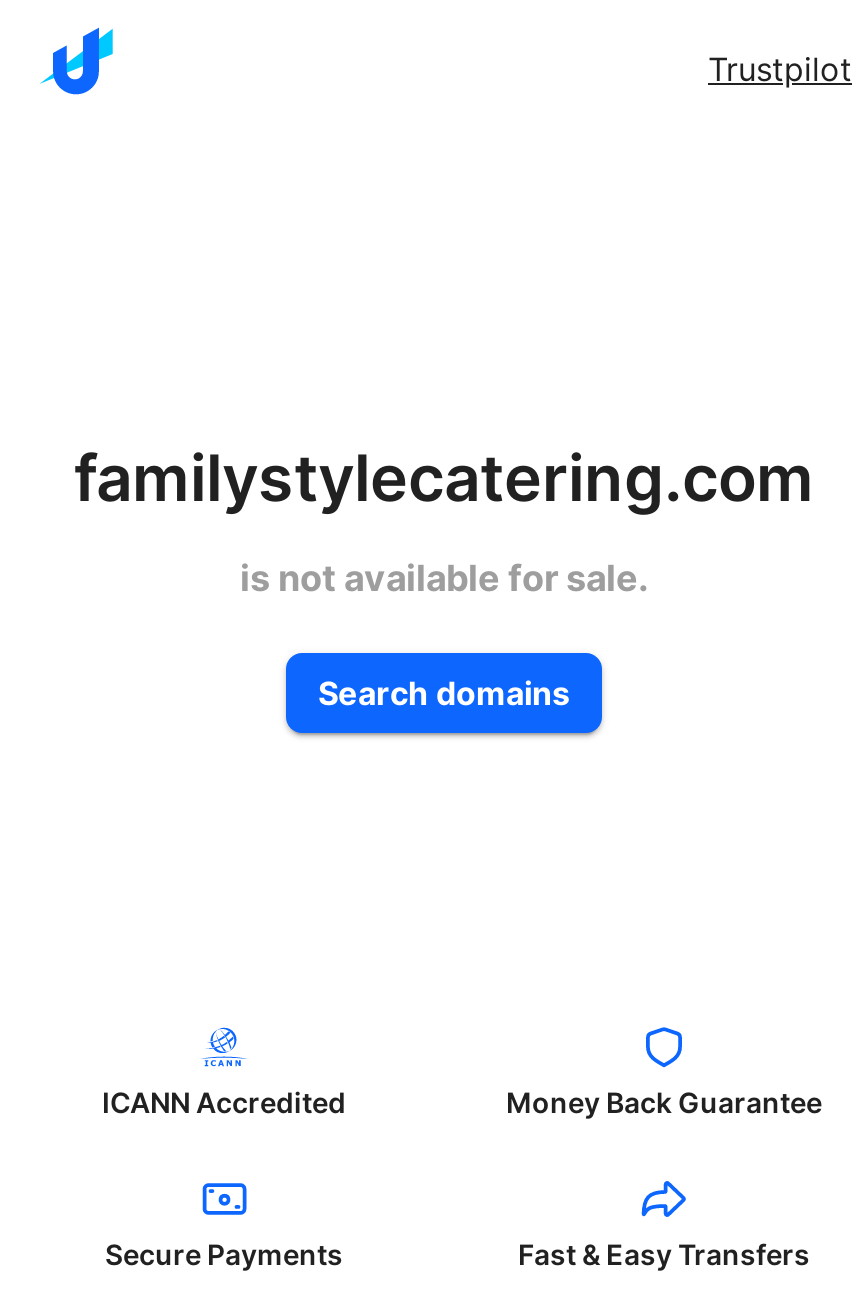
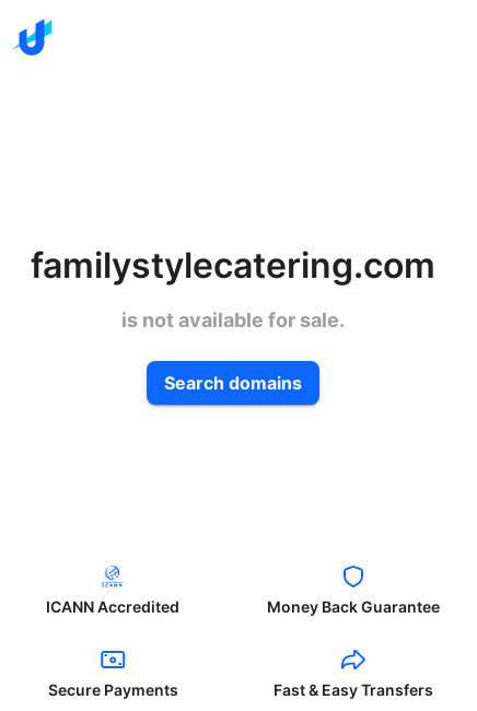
- Trustpilot
